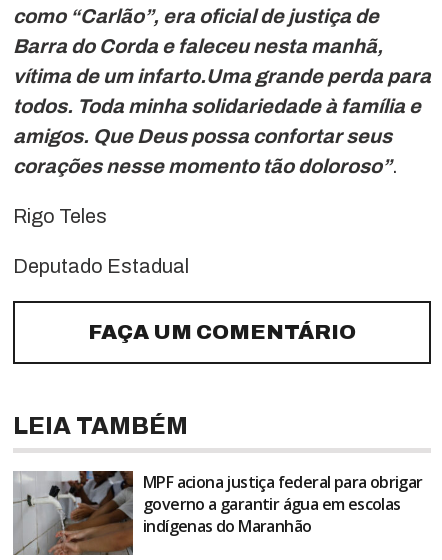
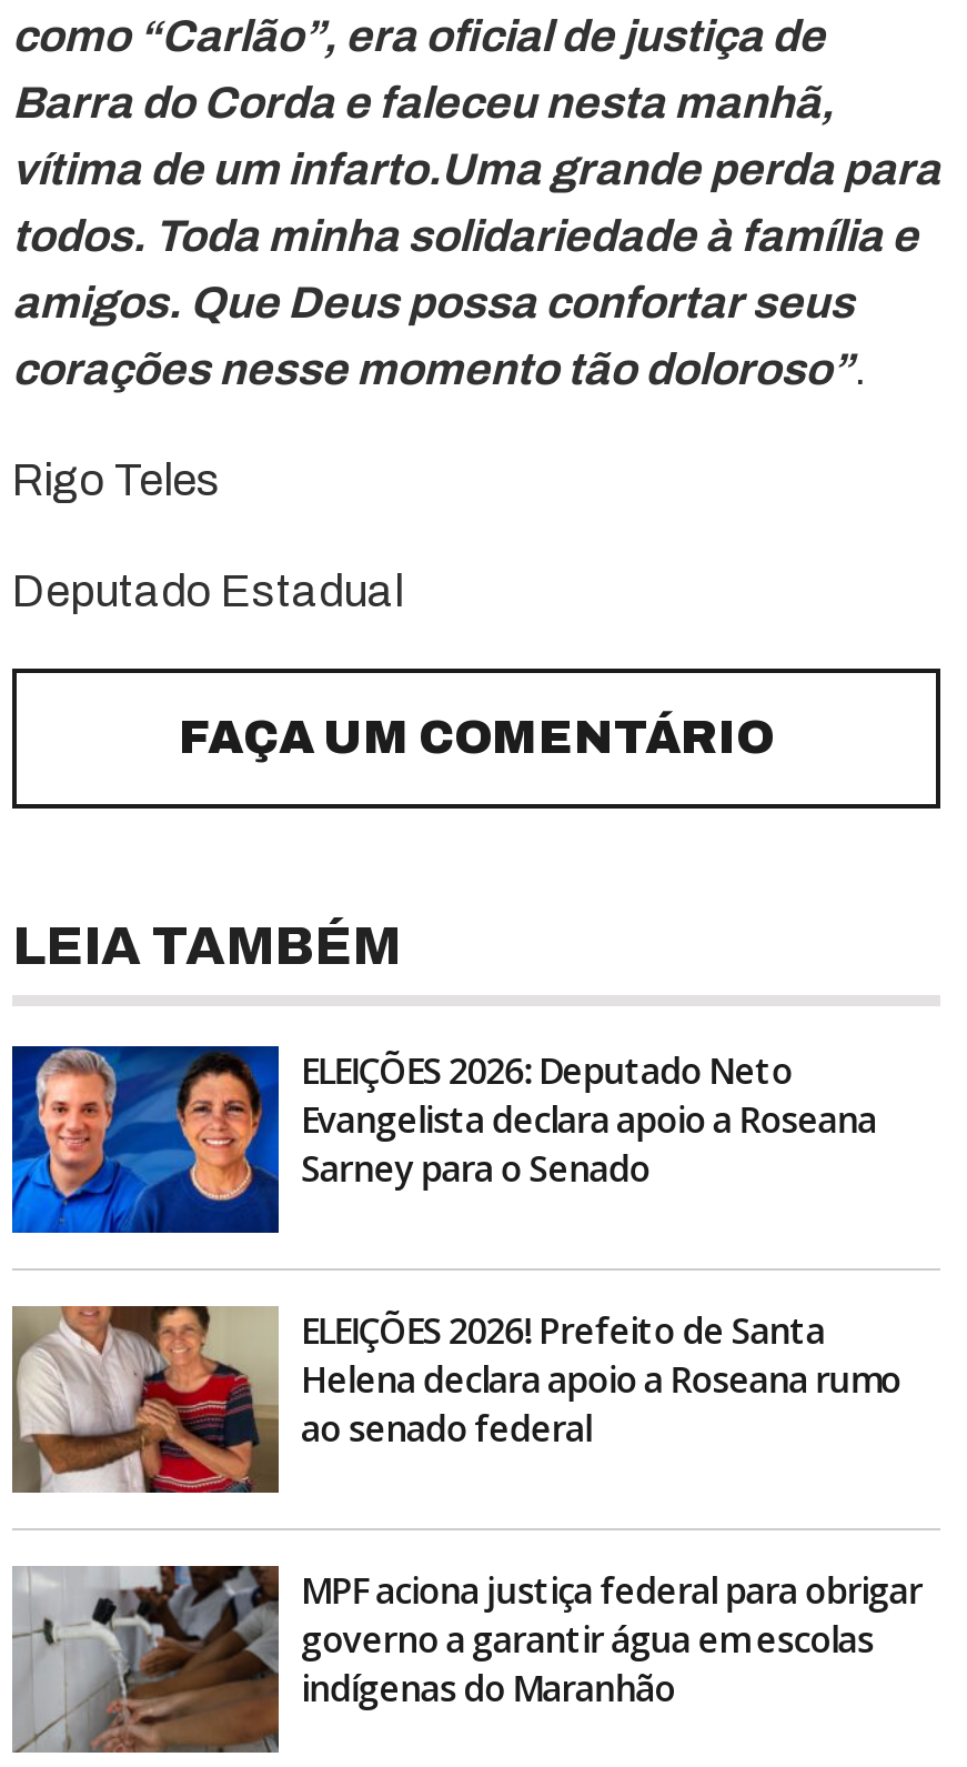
+ [image]
+ ELEIÇÕES 2026: Deputado Neto
+ Evangelista declara apoio a Roseana
+ Sarney para o Senado
+ ELEIÇÕES 2026! Prefeito de Santa
+ Helena declara apoio a Roseana rumo
+ ao senado federal

+ [image]
